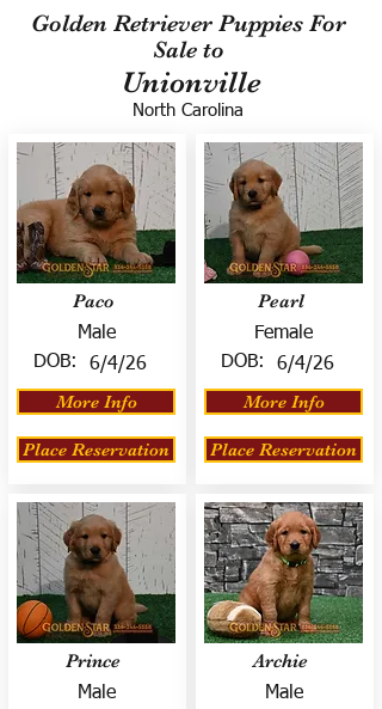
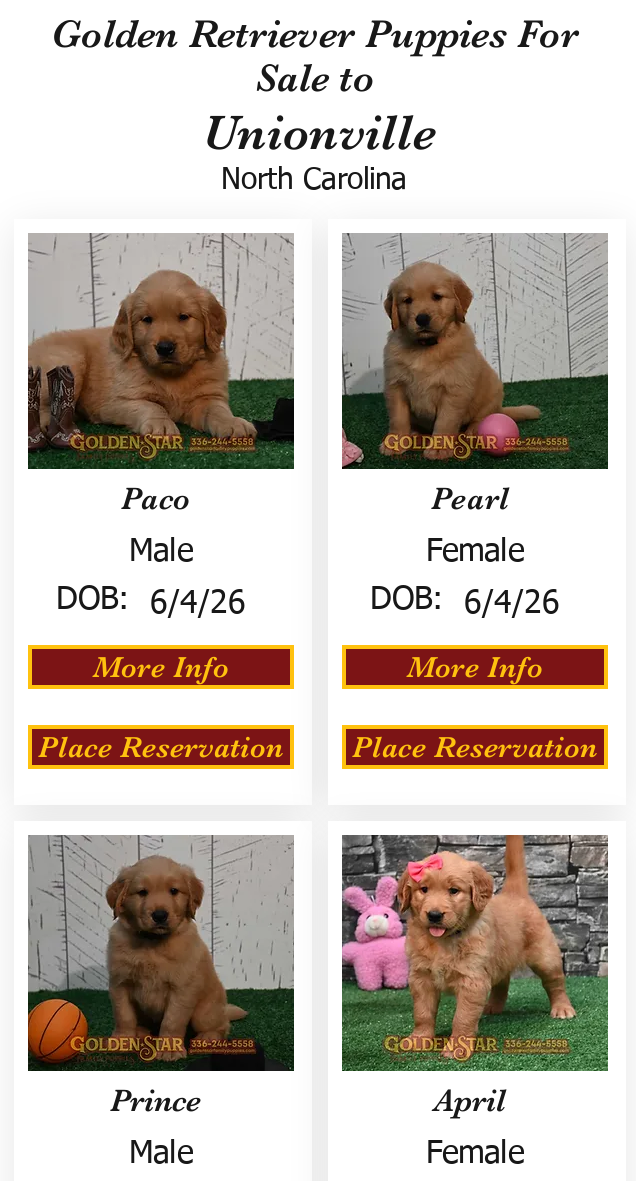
- [image]
- Archie
+ [image]
+ April

- Male
+ Female
